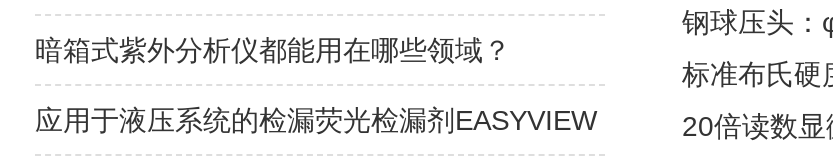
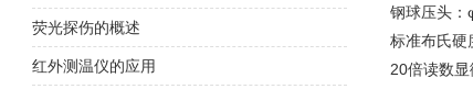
- 暗箱式紫外分析仪都能用在哪些领域？
+ 荧光探伤的概述

- 应用于液压系统的检漏荧光检漏剂EASYVIEW
+ 红外测温仪的应用
